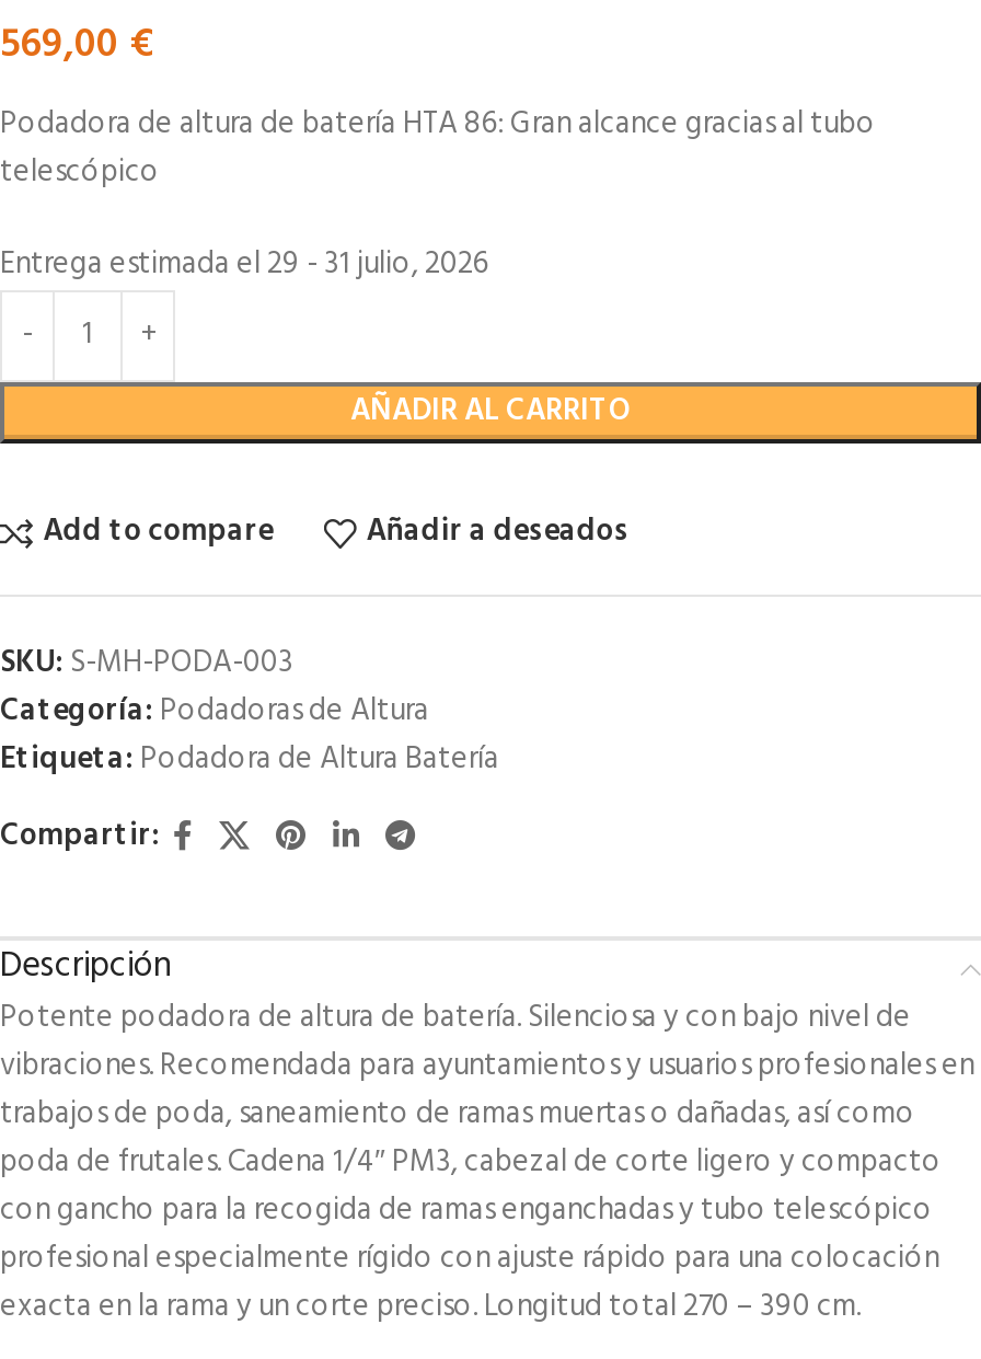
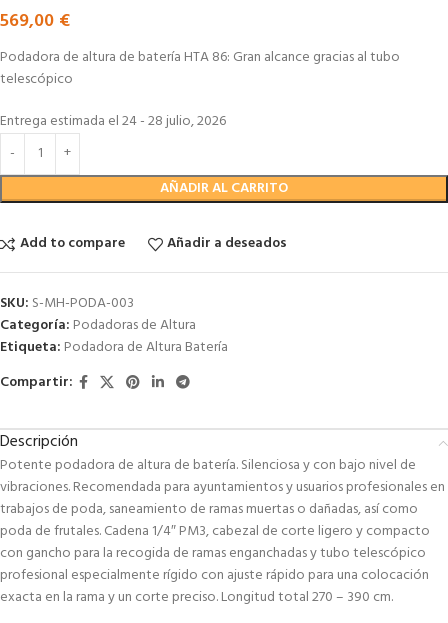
- Entrega estimada el 29 - 31 julio, 2026
+ Entrega estimada el 24 - 28 julio, 2026
